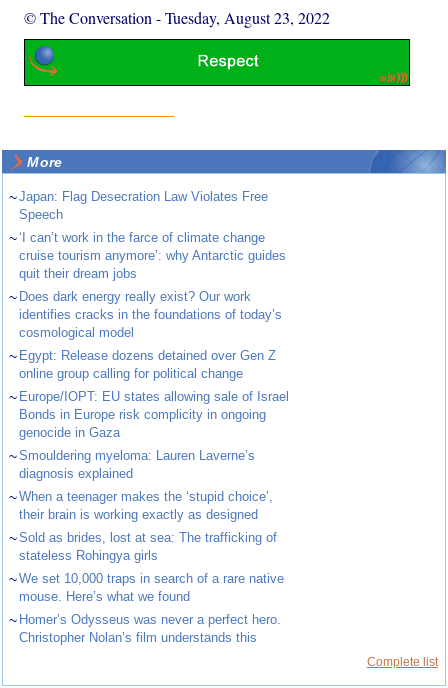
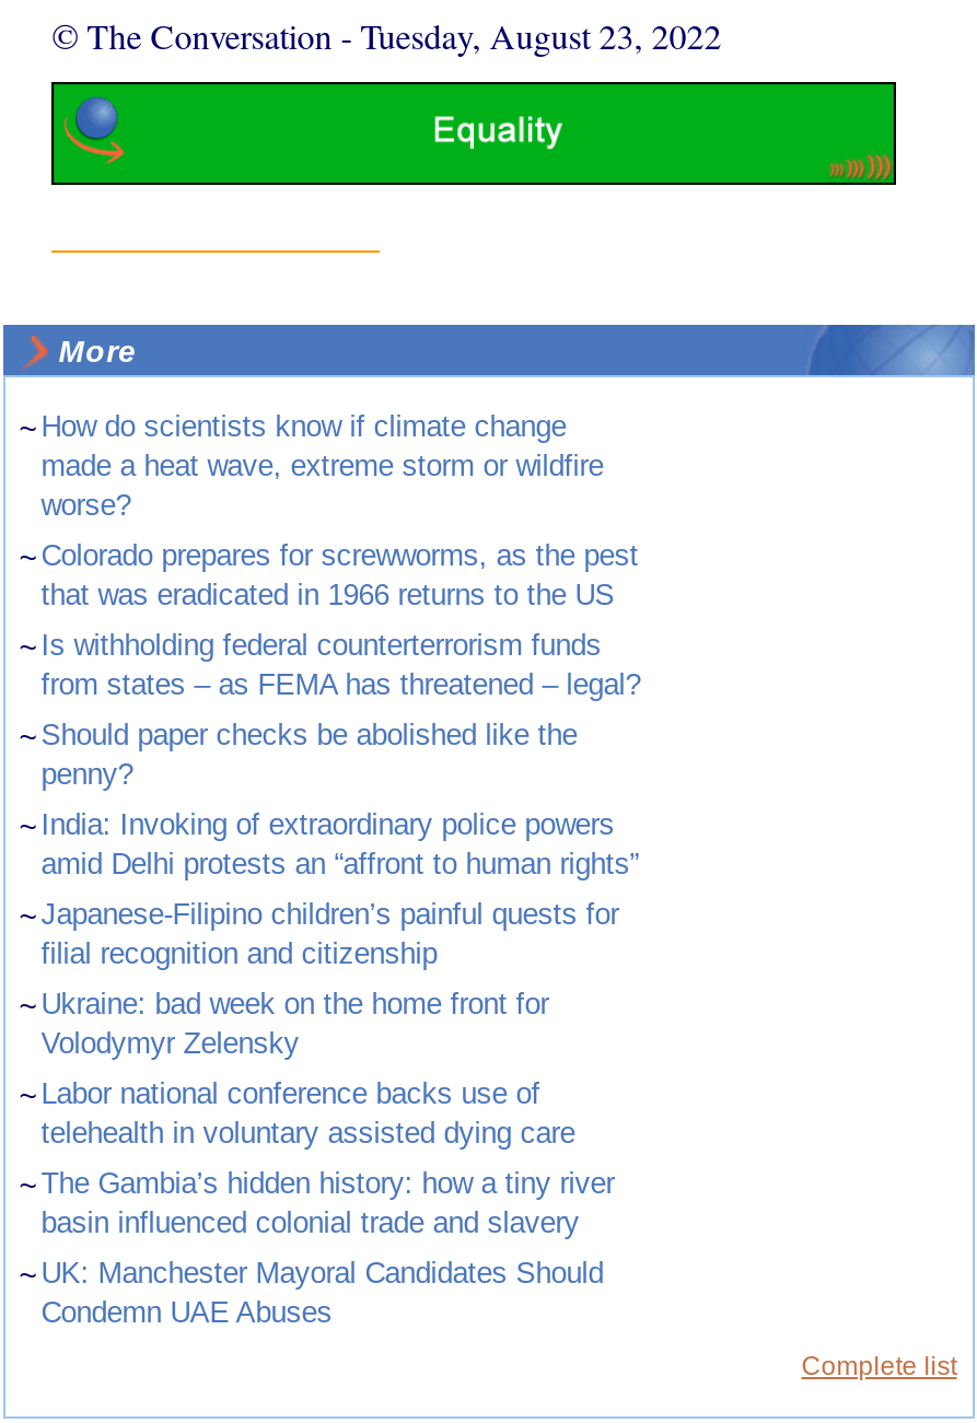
- ~ Japan: Flag Desecration Law Violates Free
- Speech
+ ~ How do scientists know if climate change
+ made a heat wave, extreme storm or wildfire
+ worse?

- ~ ‘I can’t work in the farce of climate change
- cruise tourism anymore’: why Antarctic guides
- quit their dream jobs
+ ~ Colorado prepares for screwworms, as the pest
+ that was eradicated in 1966 returns to the US

- ~ Does dark energy really exist? Our work
- identifies cracks in the foundations of today’s
- cosmological model
+ ~ Is withholding federal counterterrorism funds
+ from states – as FEMA has threatened – legal?

- ~ Egypt: Release dozens detained over Gen Z
- online group calling for political change
+ ~ Should paper checks be abolished like the
+ penny?

- ~ Europe/IOPT: EU states allowing sale of Israel
- Bonds in Europe risk complicity in ongoing
- genocide in Gaza
+ ~ India: Invoking of extraordinary police powers
+ amid Delhi protests an “affront to human rights”

- ~ Smouldering myeloma: Lauren Laverne’s
- diagnosis explained
+ ~ Japanese-Filipino children’s painful quests for
+ filial recognition and citizenship

- ~ When a teenager makes the ‘stupid choice’,
- their brain is working exactly as designed
+ ~ Ukraine: bad week on the home front for
+ Volodymyr Zelensky

- ~ Sold as brides, lost at sea: The trafficking of
- stateless Rohingya girls
+ ~ Labor national conference backs use of
+ telehealth in voluntary assisted dying care

- ~ We set 10,000 traps in search of a rare native
- mouse. Here’s what we found
+ ~ The Gambia’s hidden history: how a tiny river
+ basin influenced colonial trade and slavery

- ~ Homer’s Odysseus was never a perfect hero.
- Christopher Nolan’s film understands this
+ ~ UK: Manchester Mayoral Candidates Should
+ Condemn UAE Abuses
